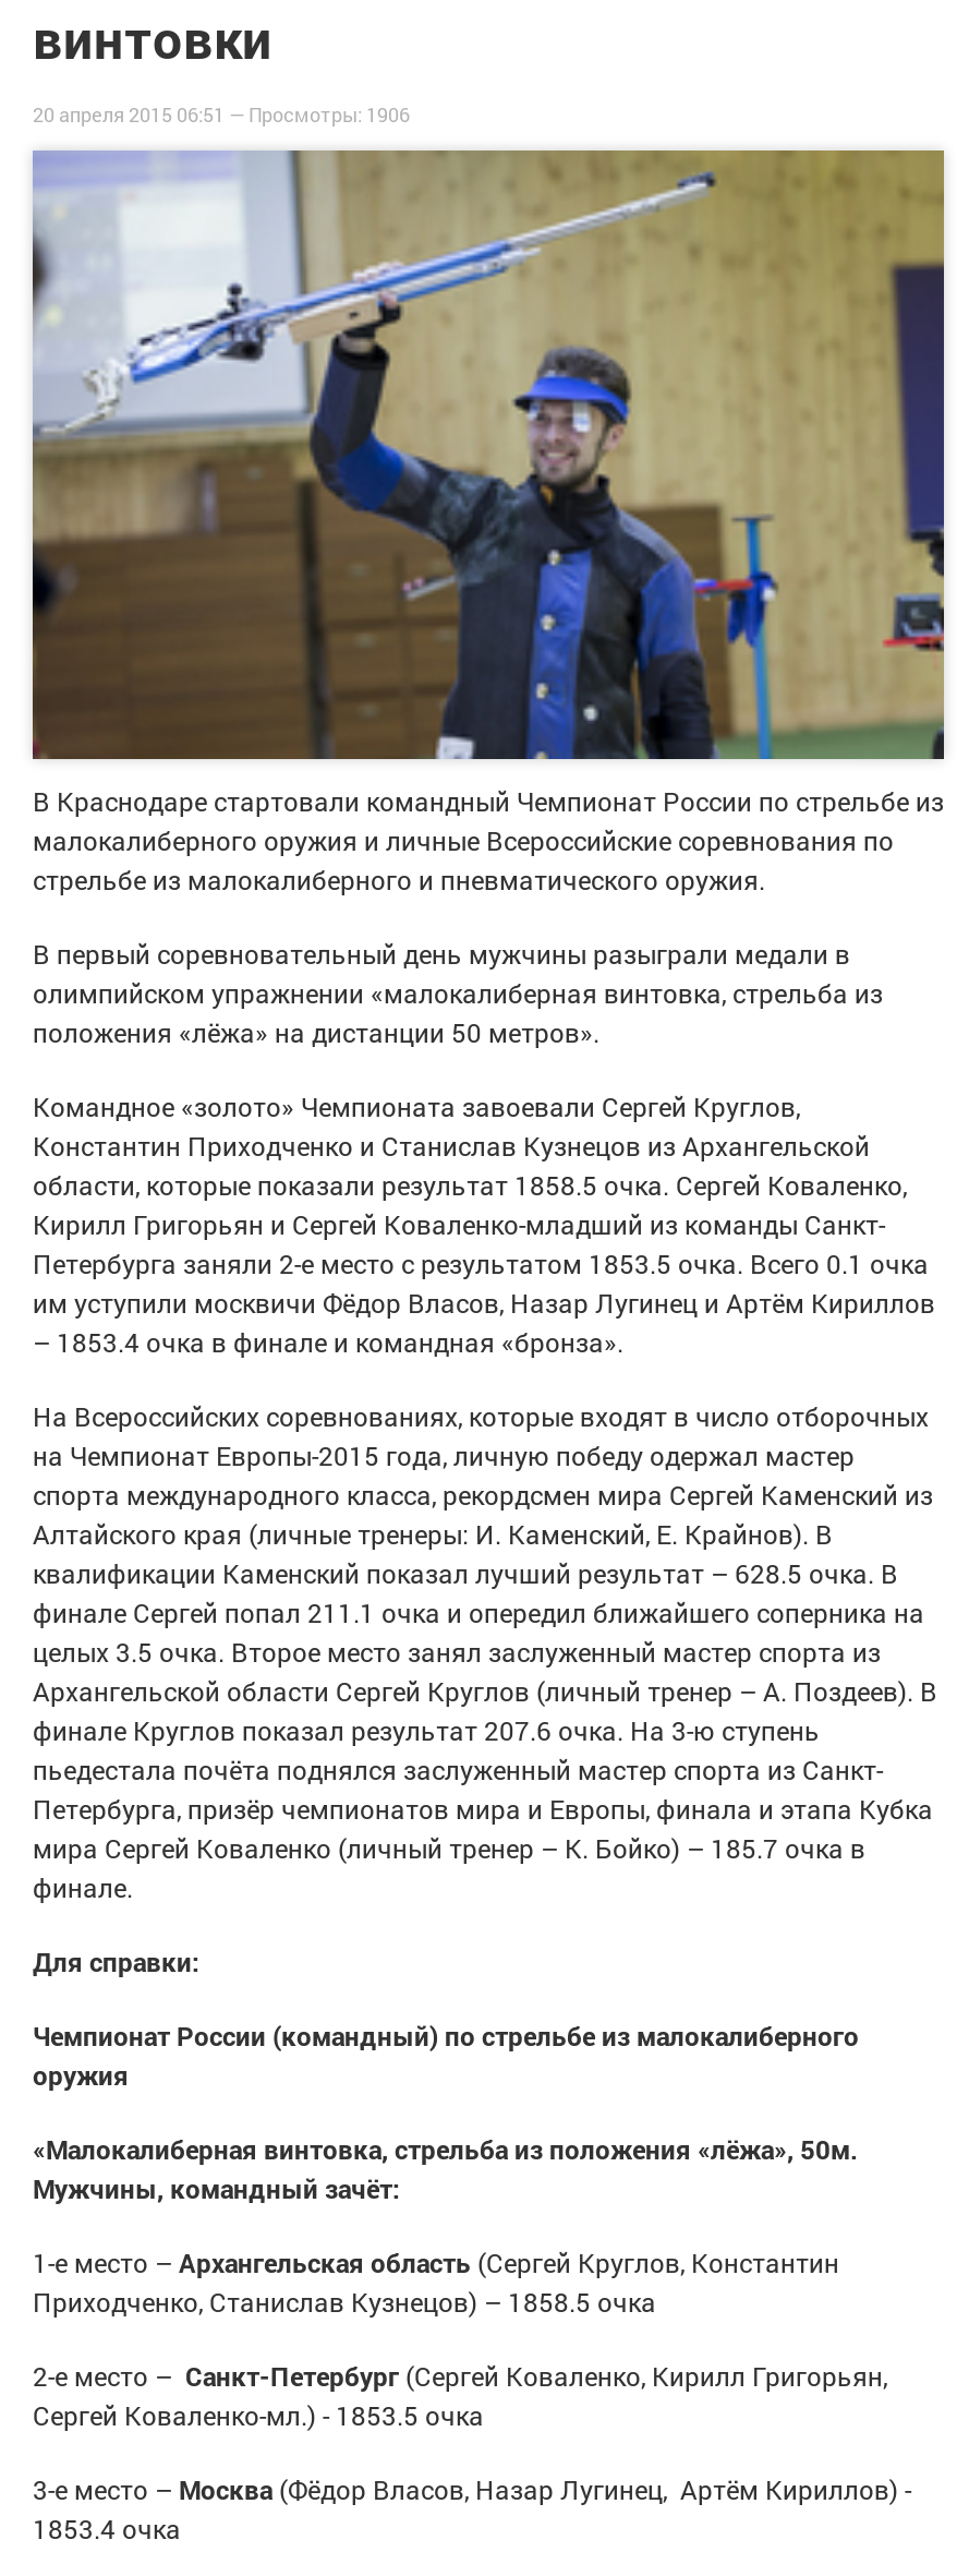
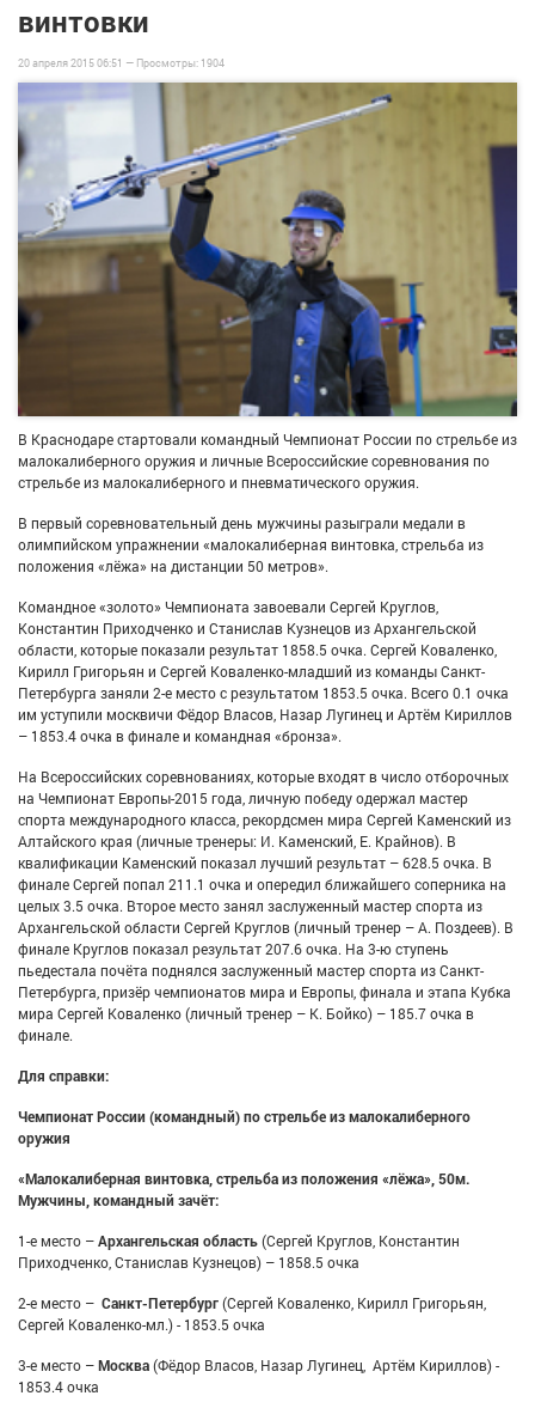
- 20 апреля 2015 06:51 — Просмотры: 1906
+ 20 апреля 2015 06:51 — Просмотры: 1904
